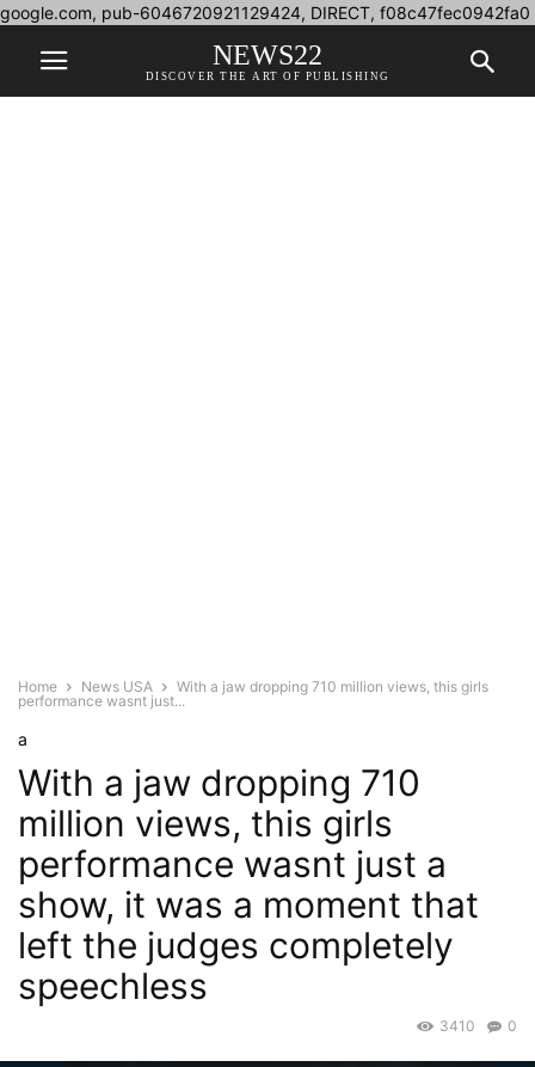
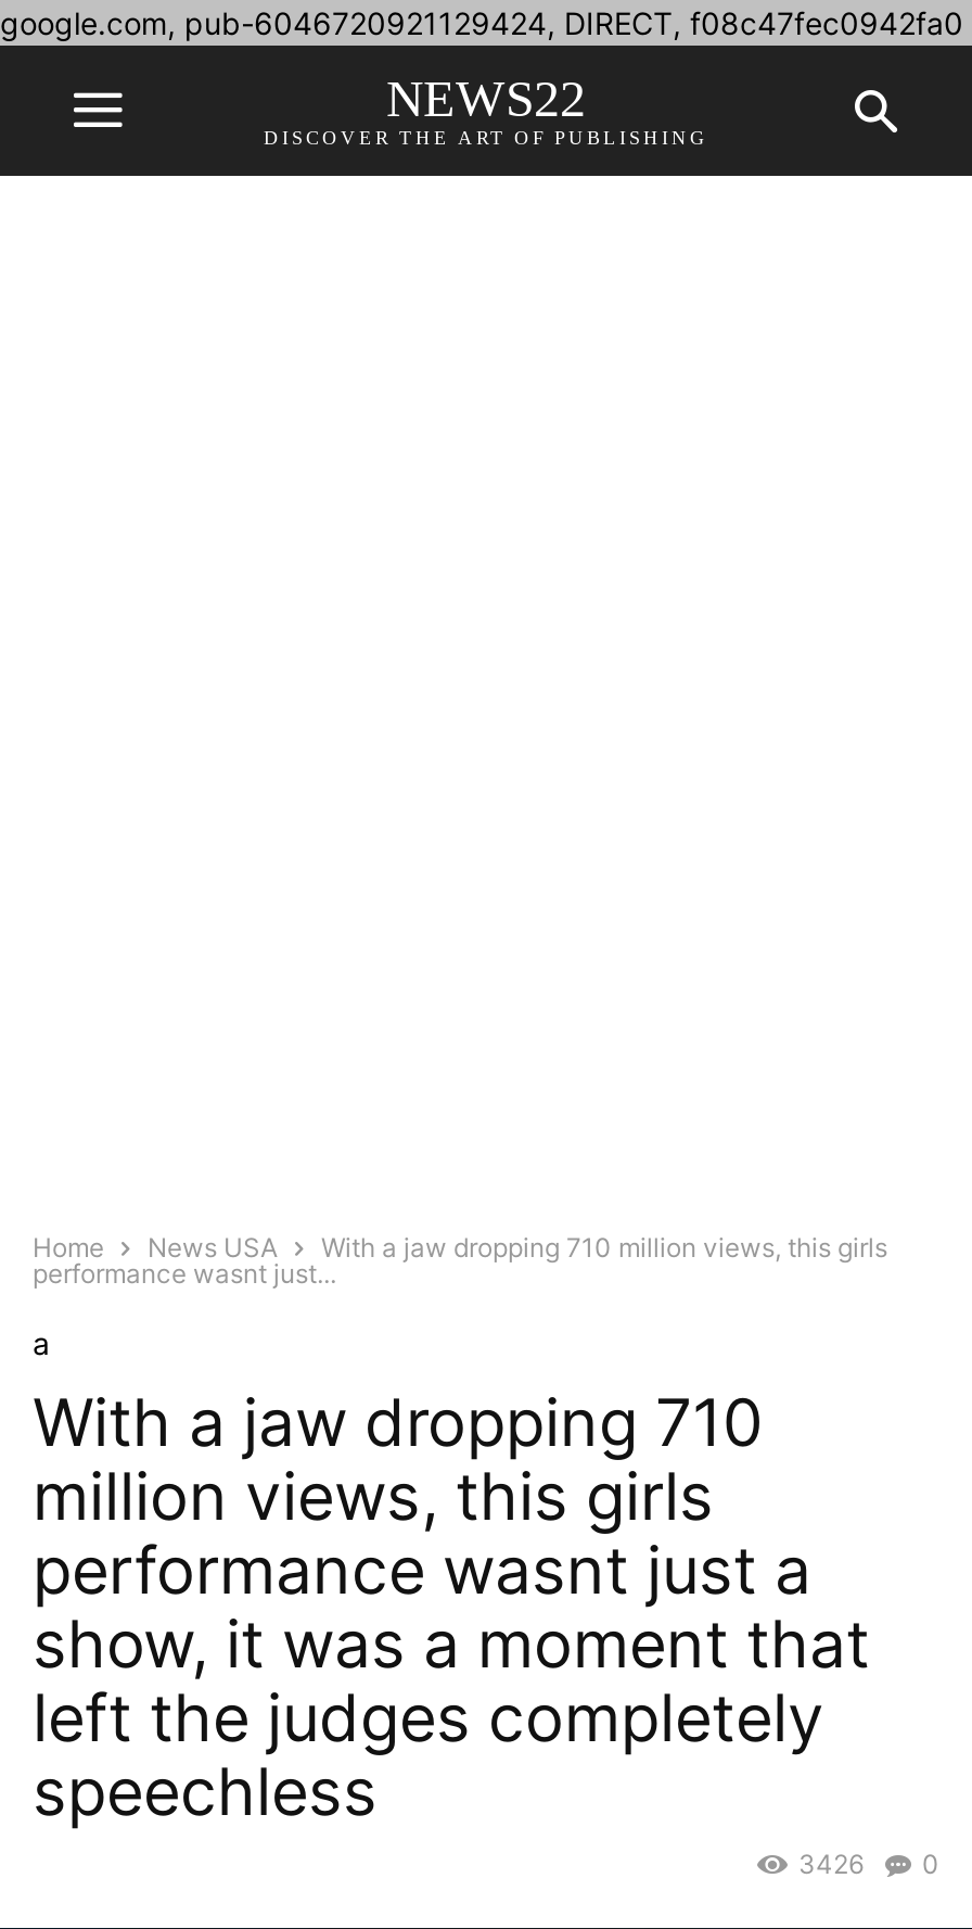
- 3410 0
+ 3426 0
